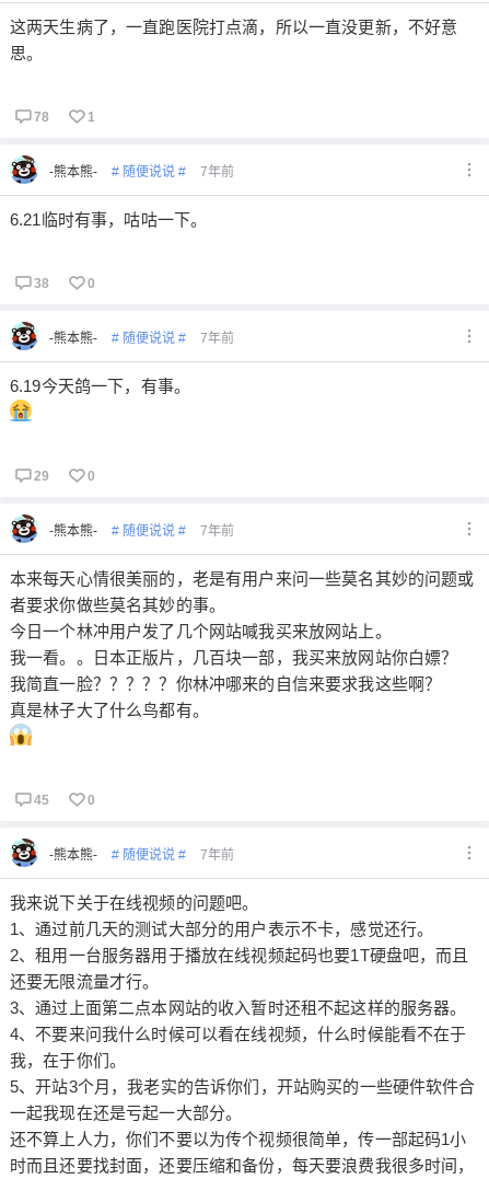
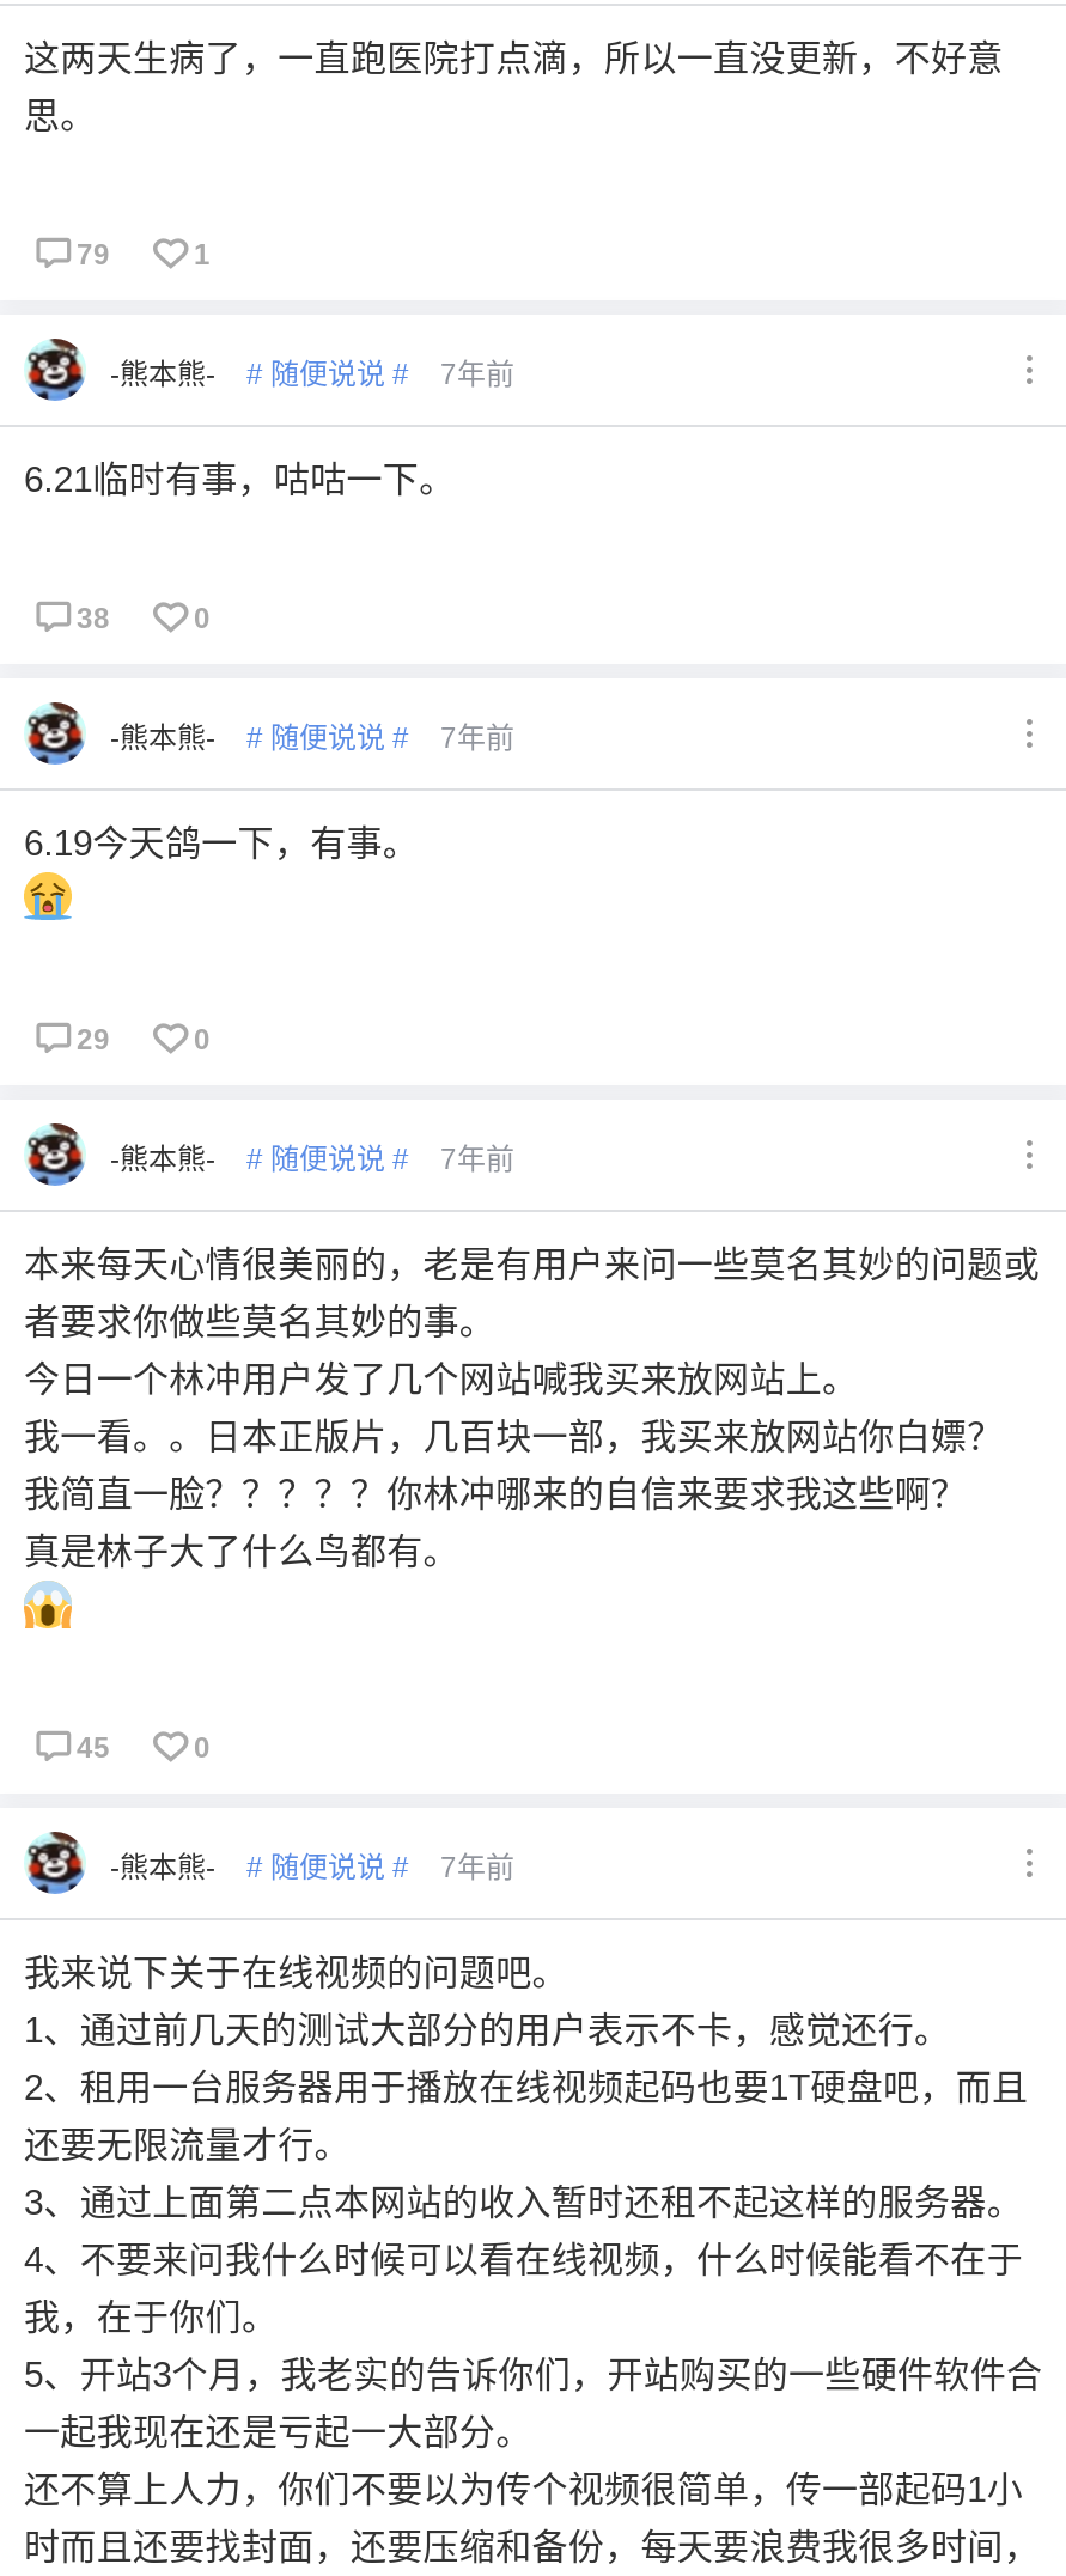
- 78
+ 79
